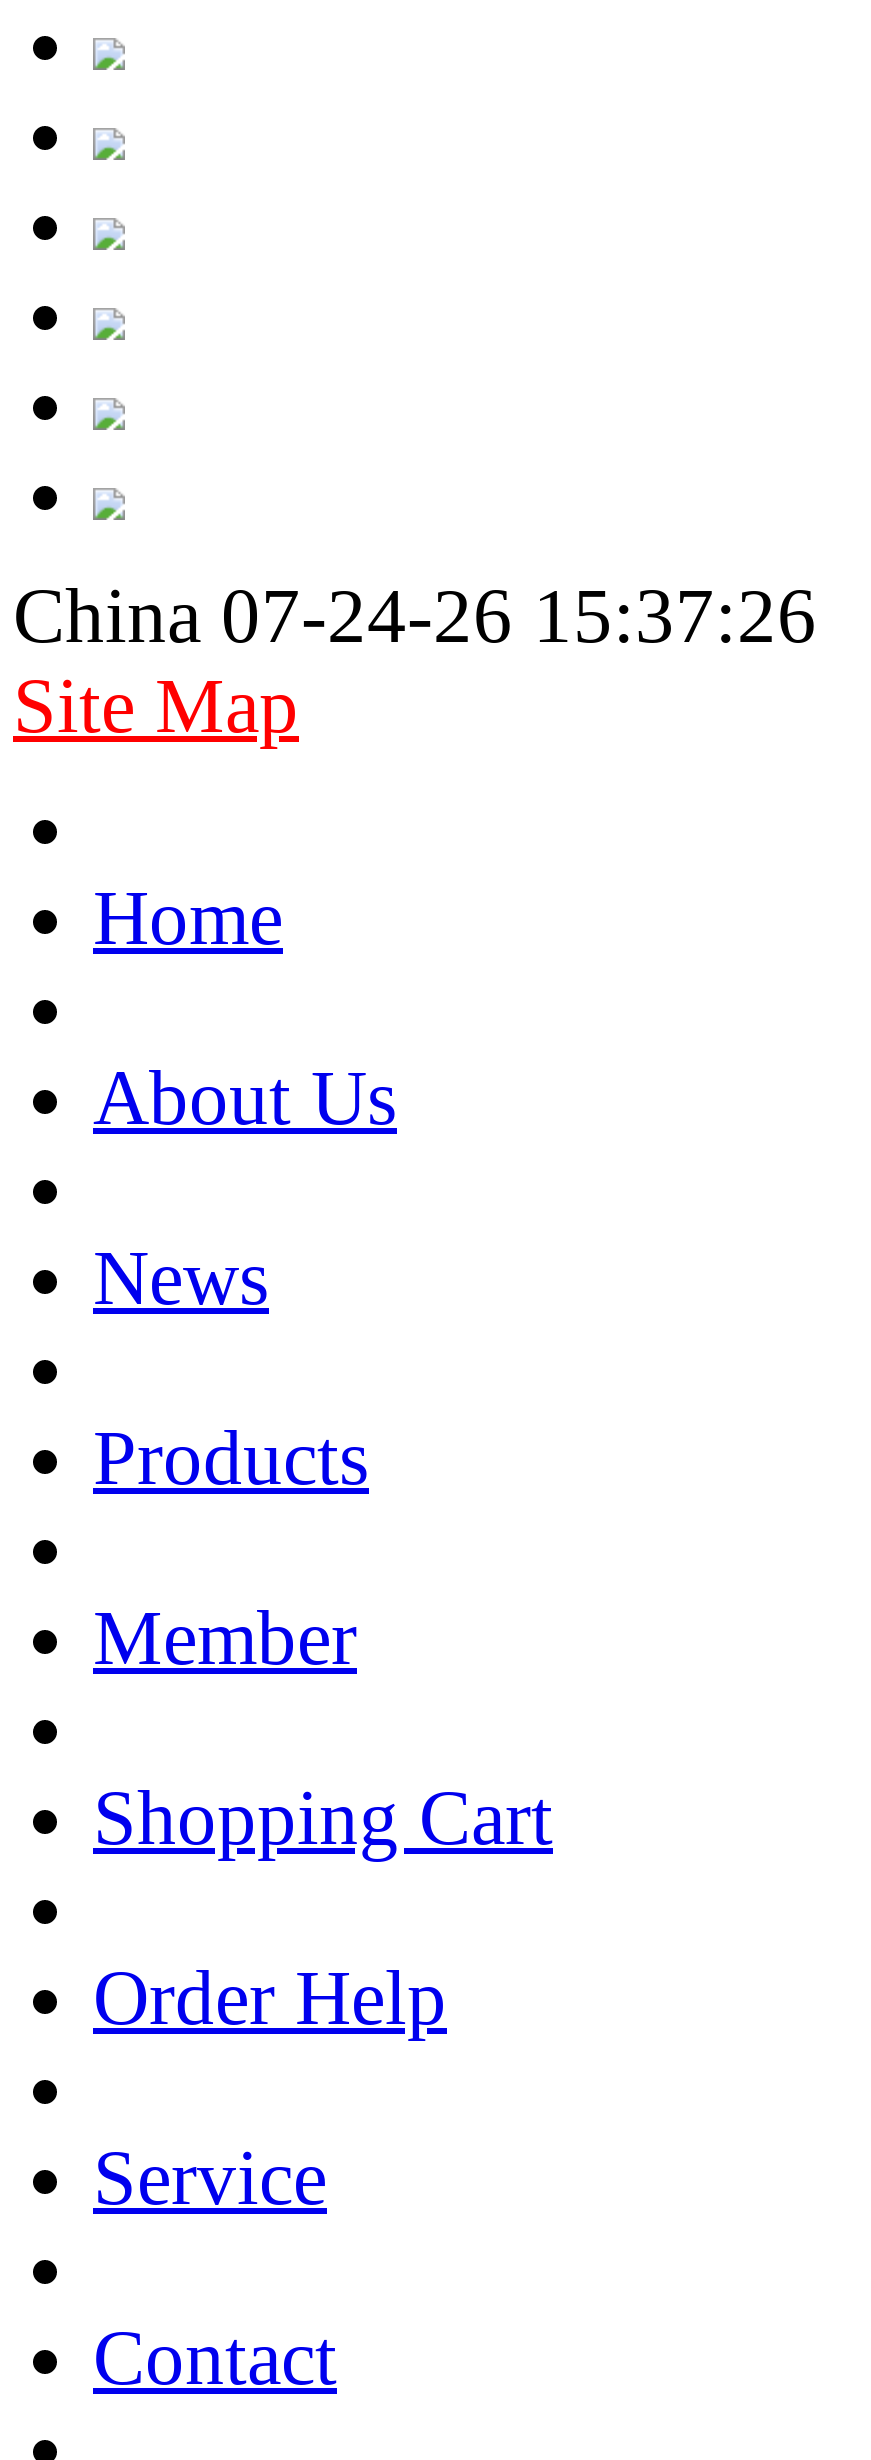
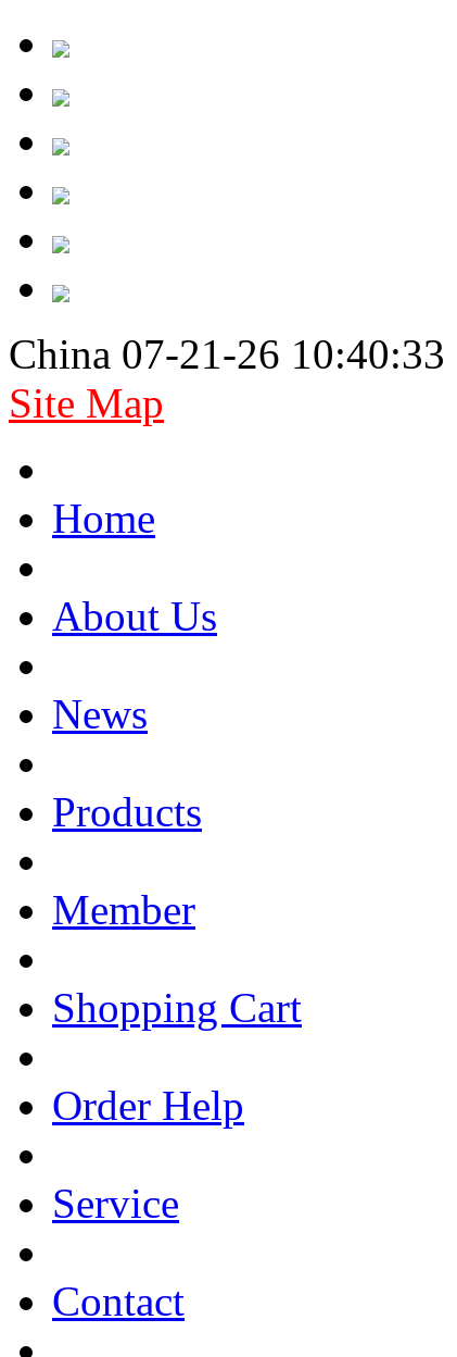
- China 07-24-26 15:37:26
+ China 07-21-26 10:40:33
